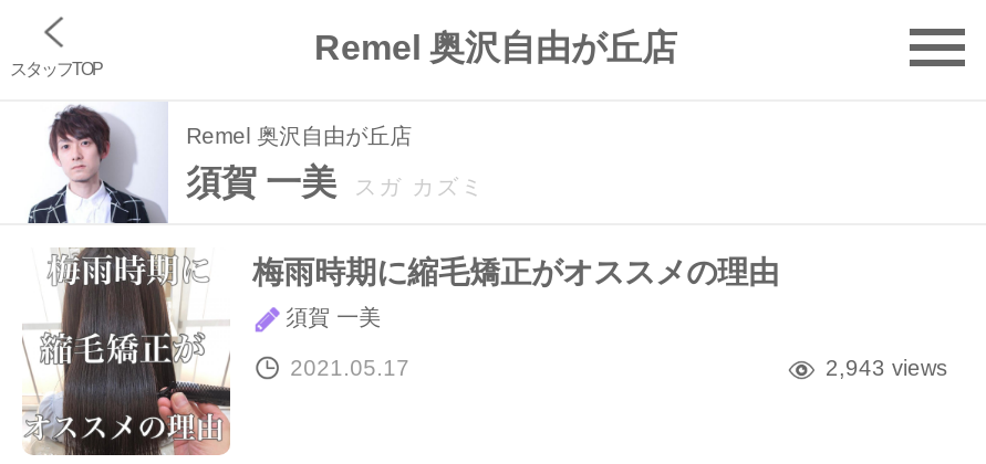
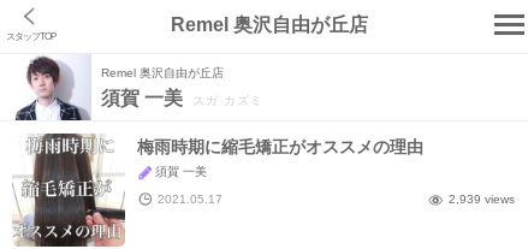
- 2,943 views
+ 2,939 views
